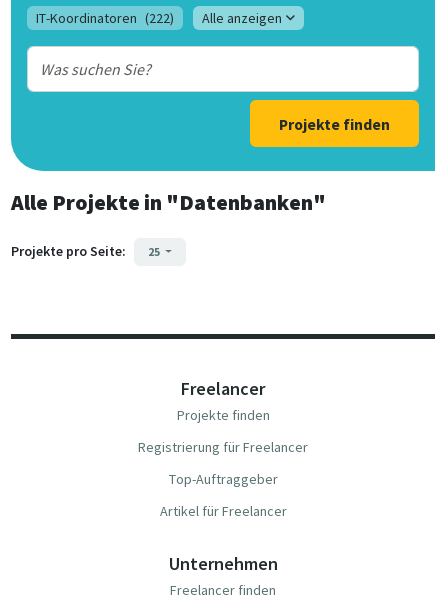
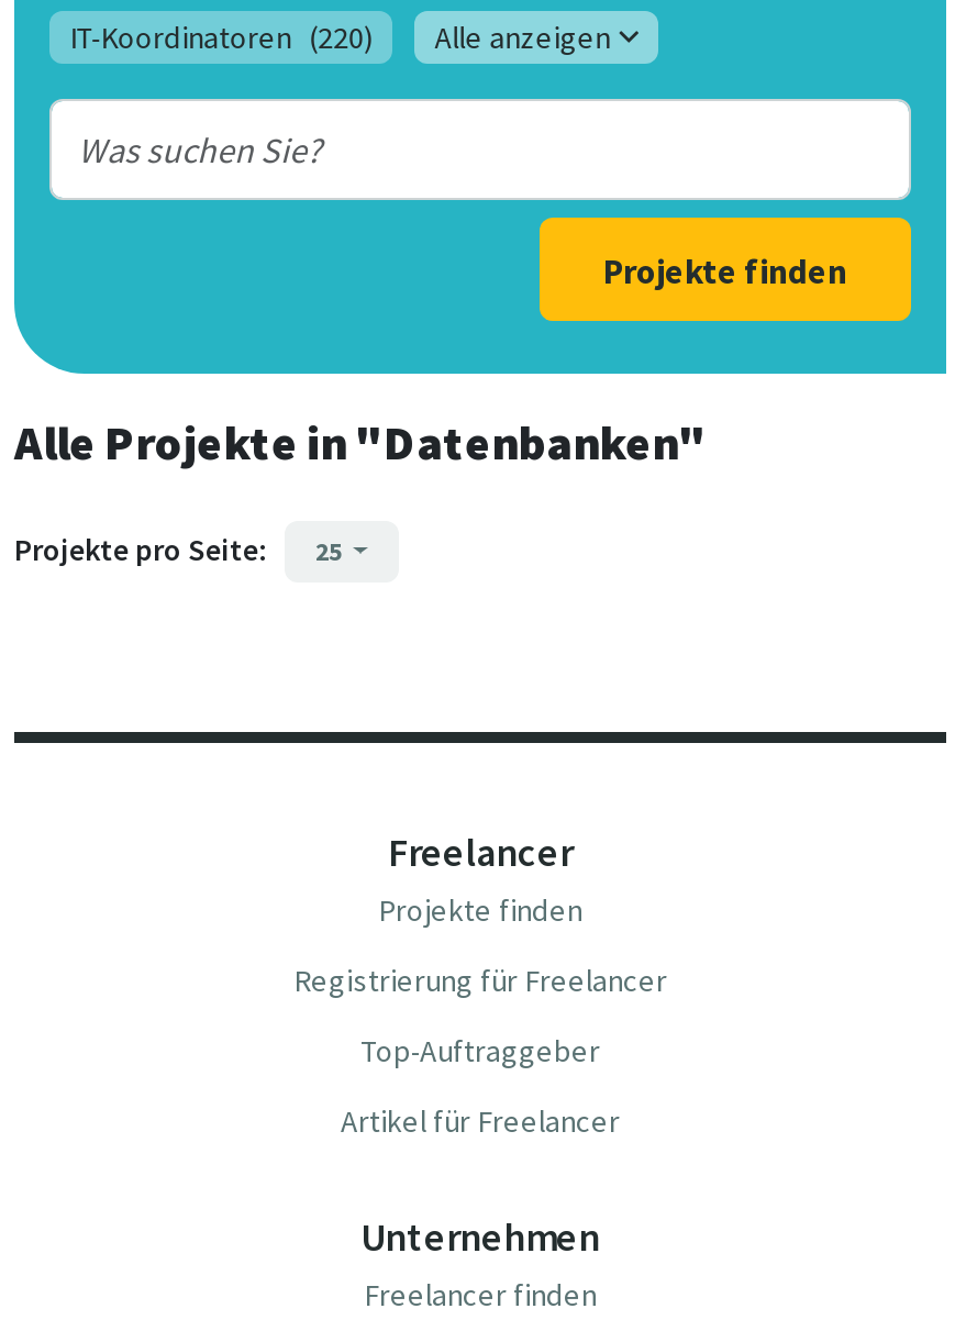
- IT-Koordinatoren (222)
+ IT-Koordinatoren (220)
